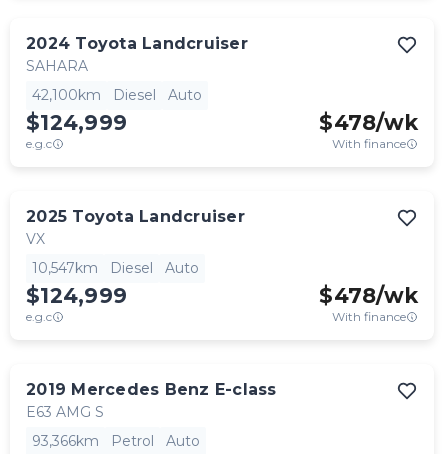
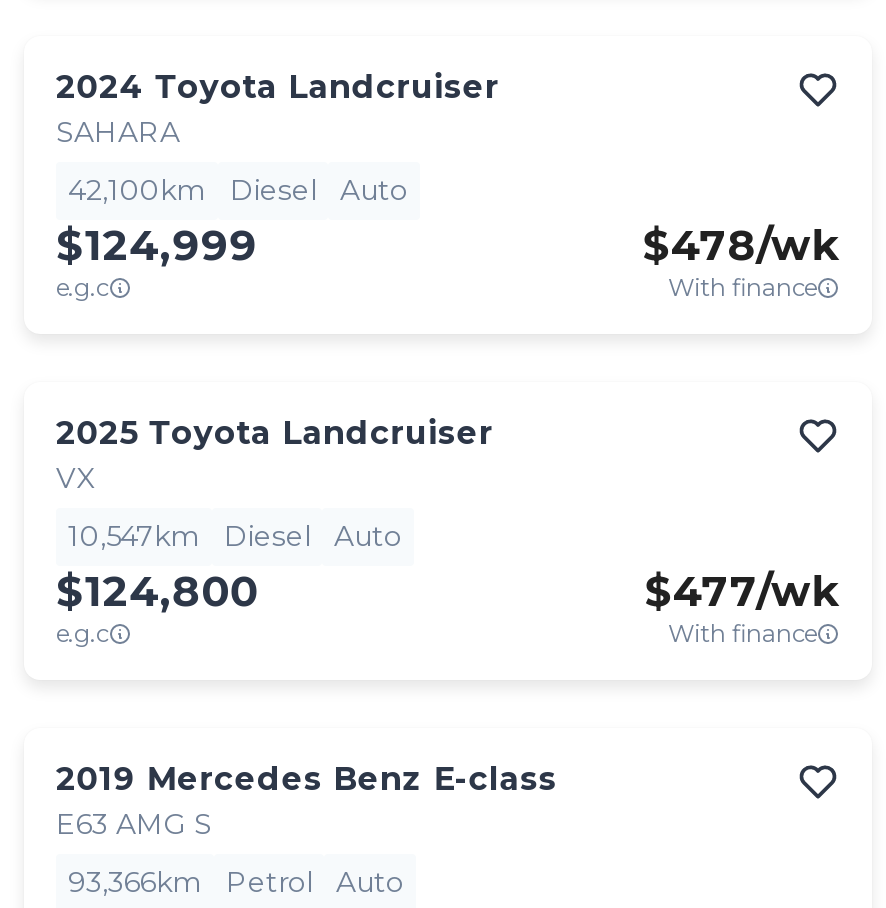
- $124,999
+ $124,800

- $478/wk
+ $477/wk
